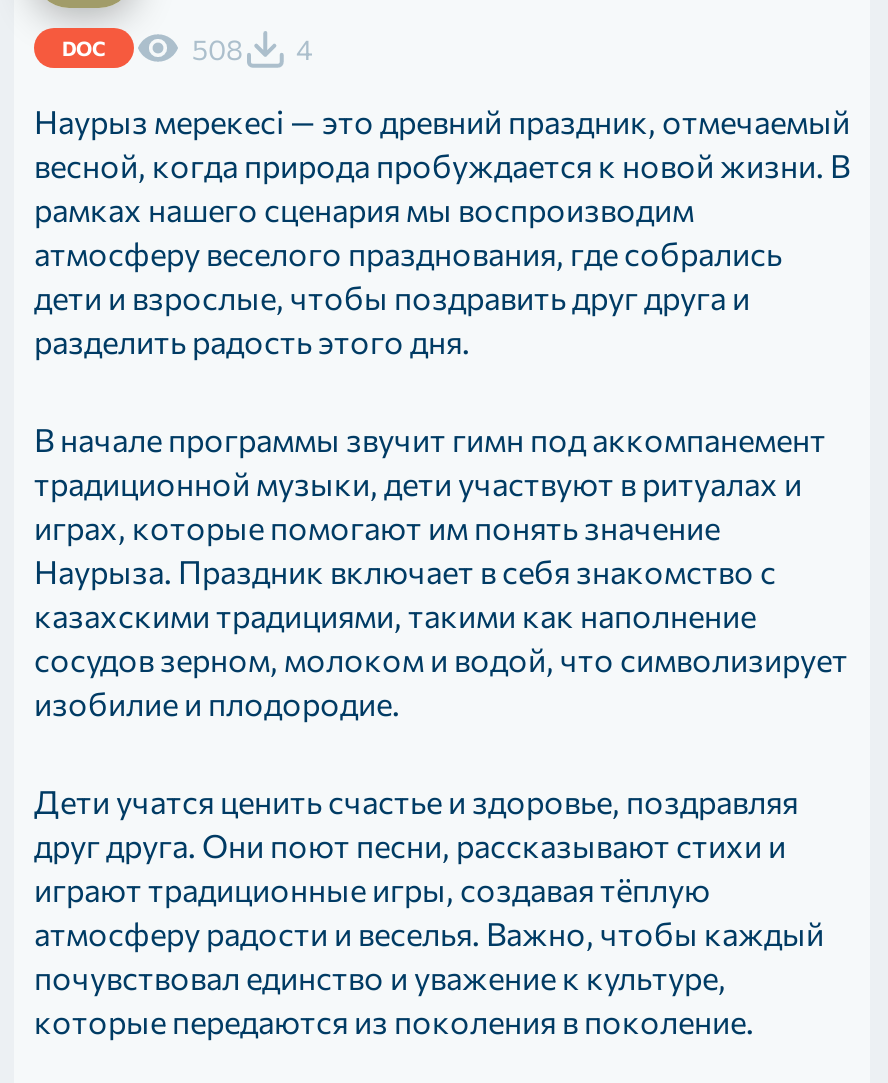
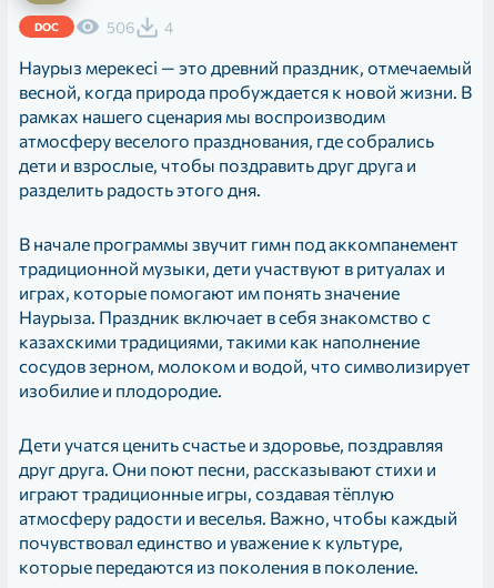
- 508 4
+ 506 4
